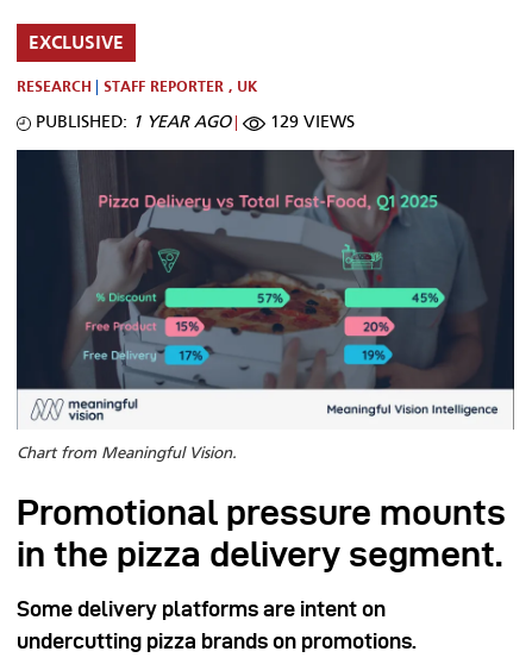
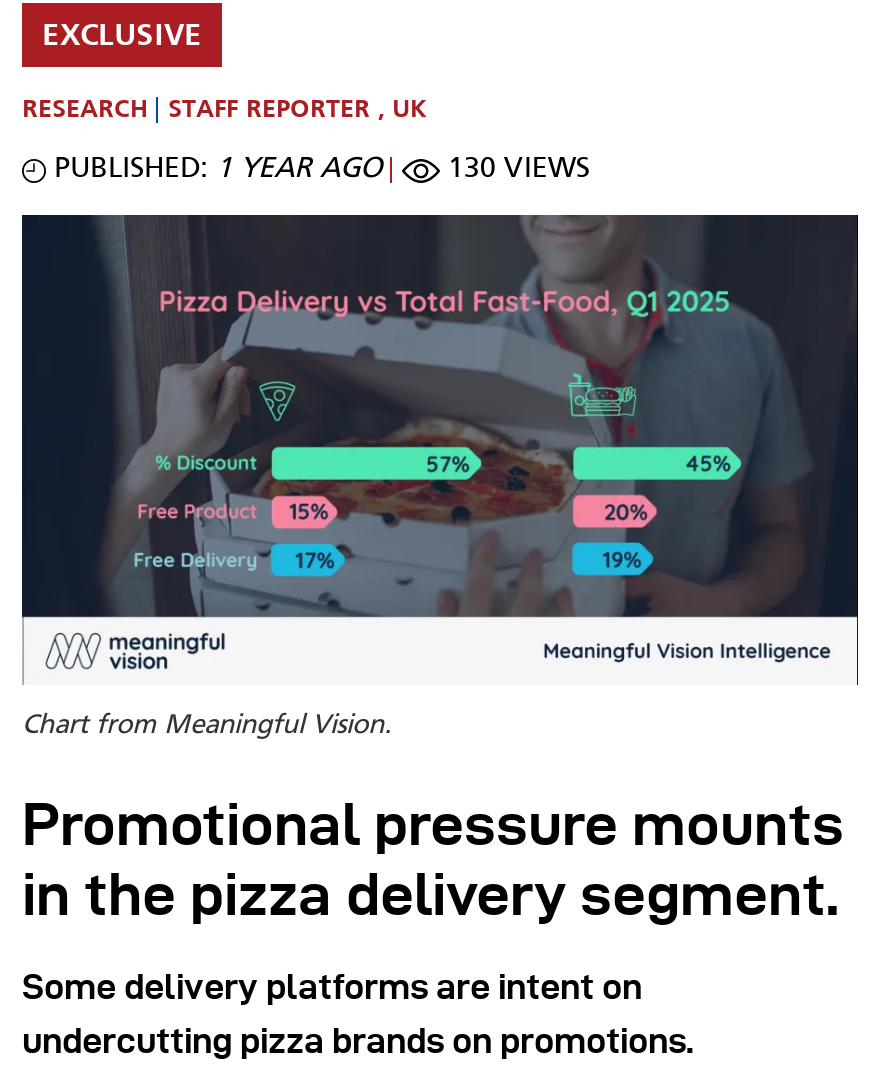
- 129 VIEWS
+ 130 VIEWS
